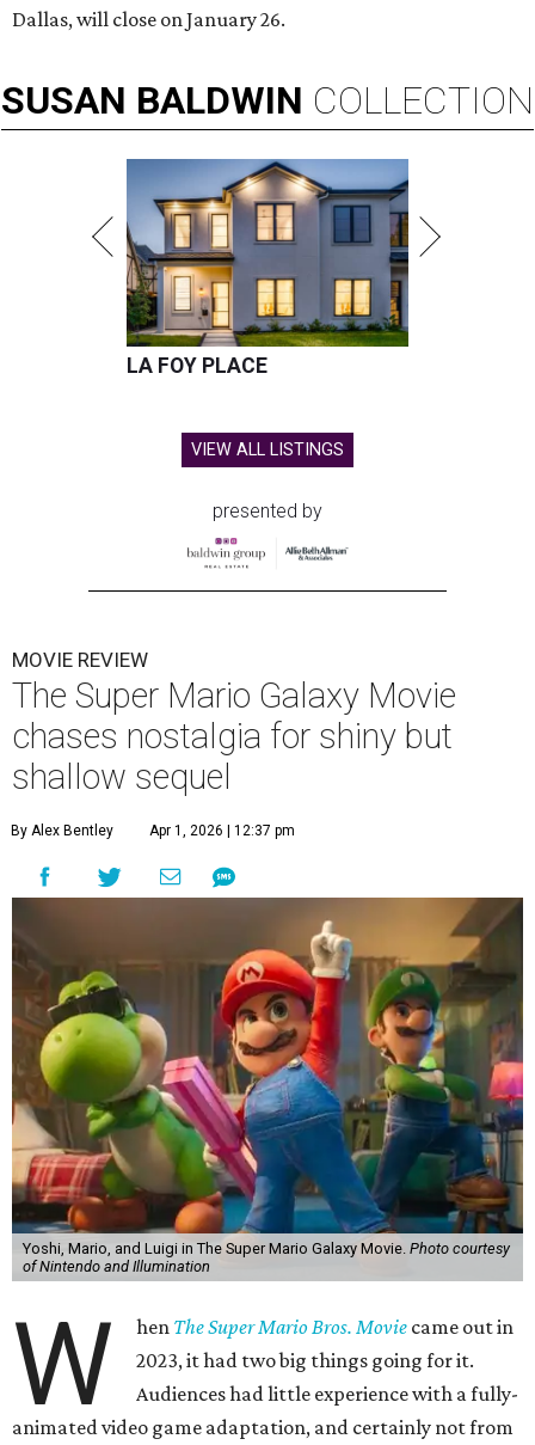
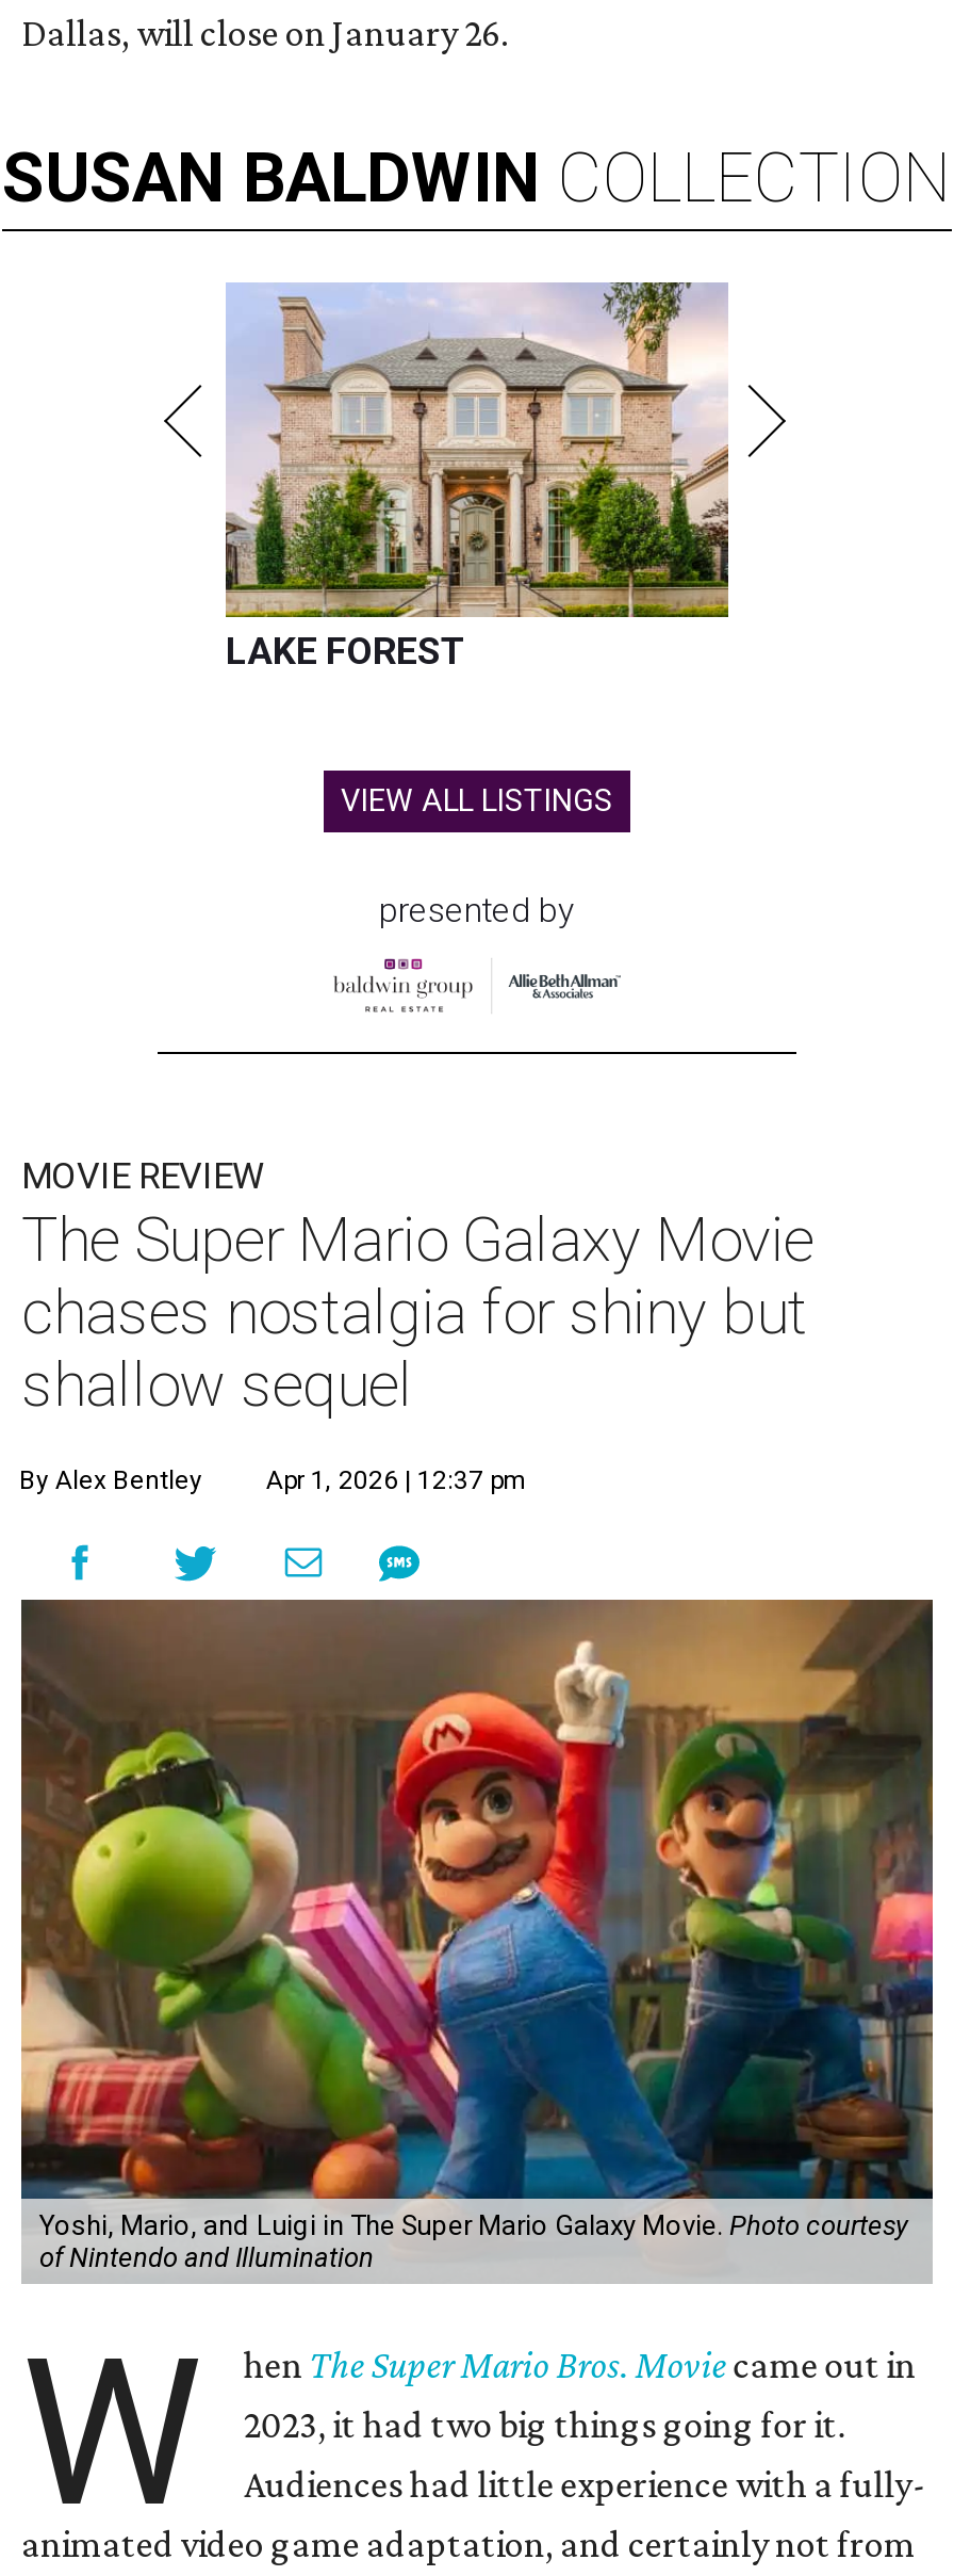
- [image]
- LA FOY PLACE
+ [image]
+ LAKE FOREST
